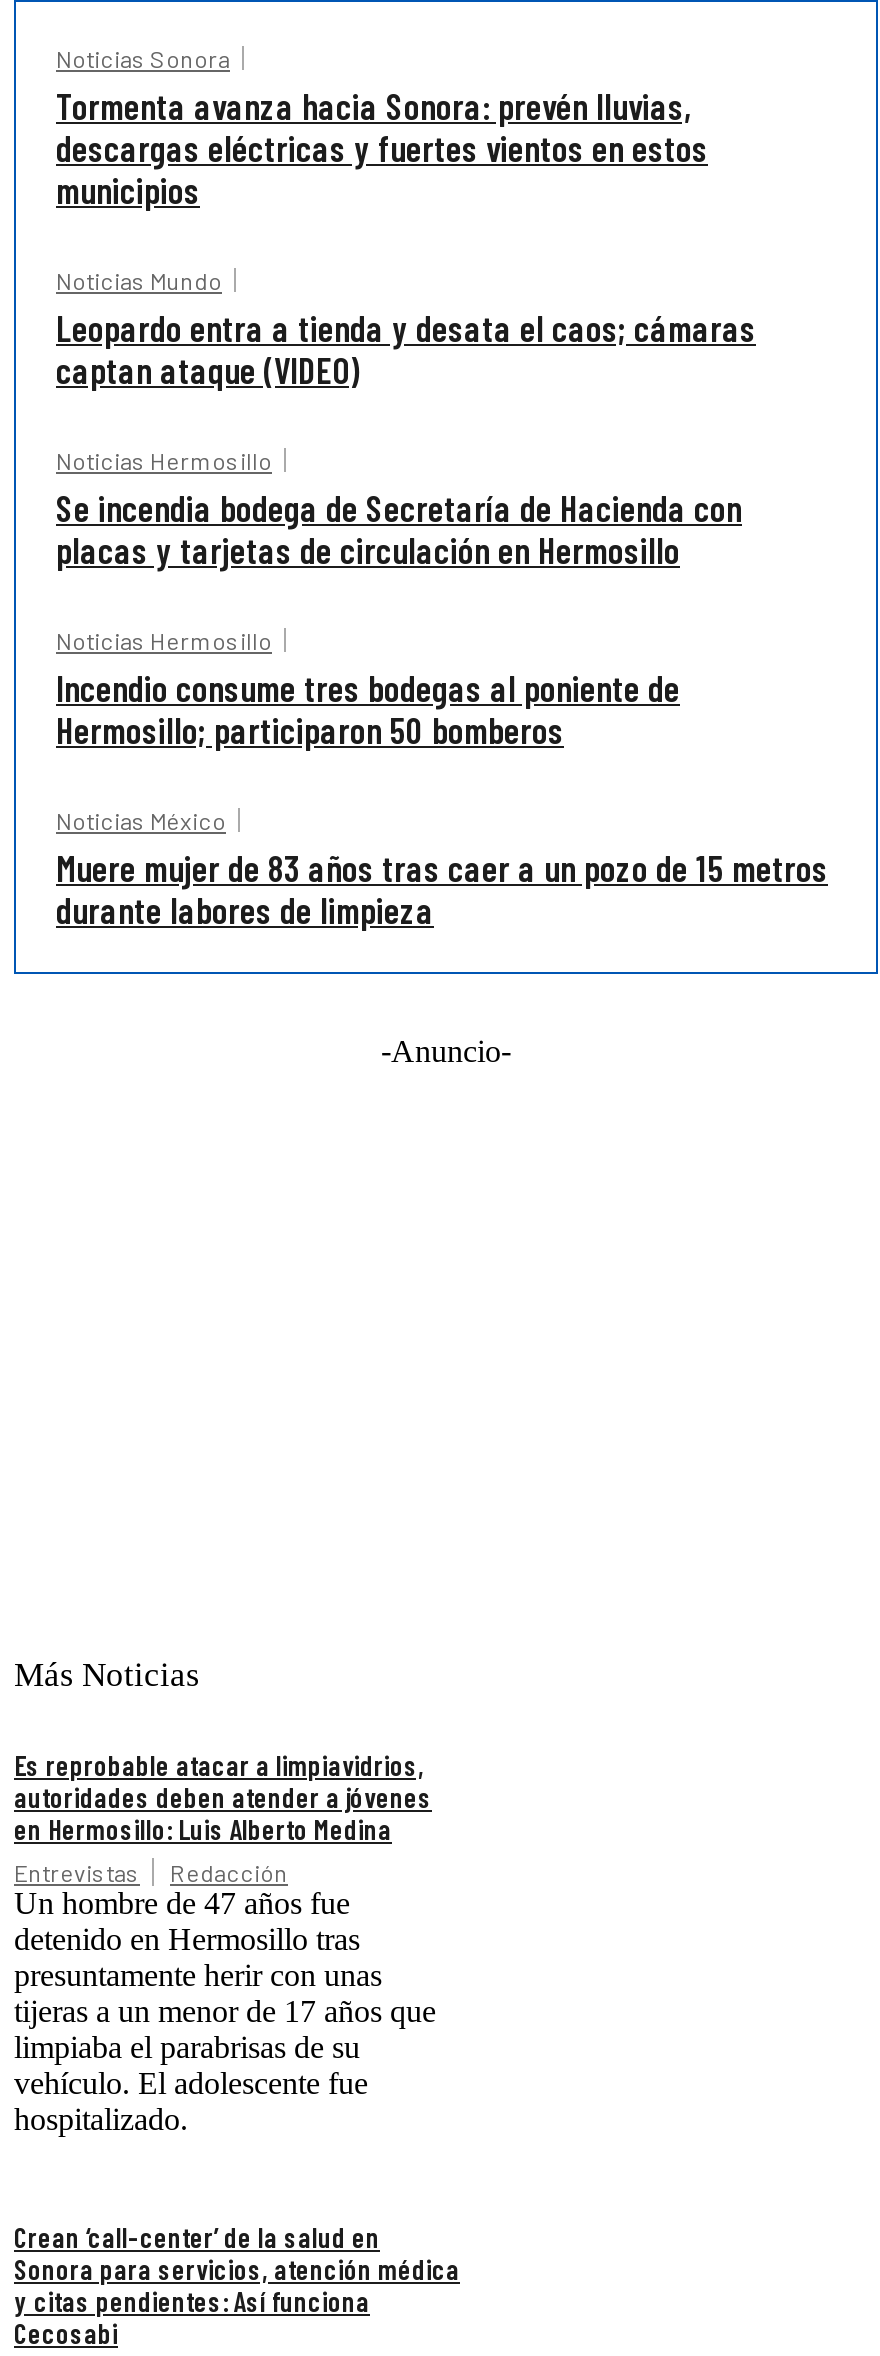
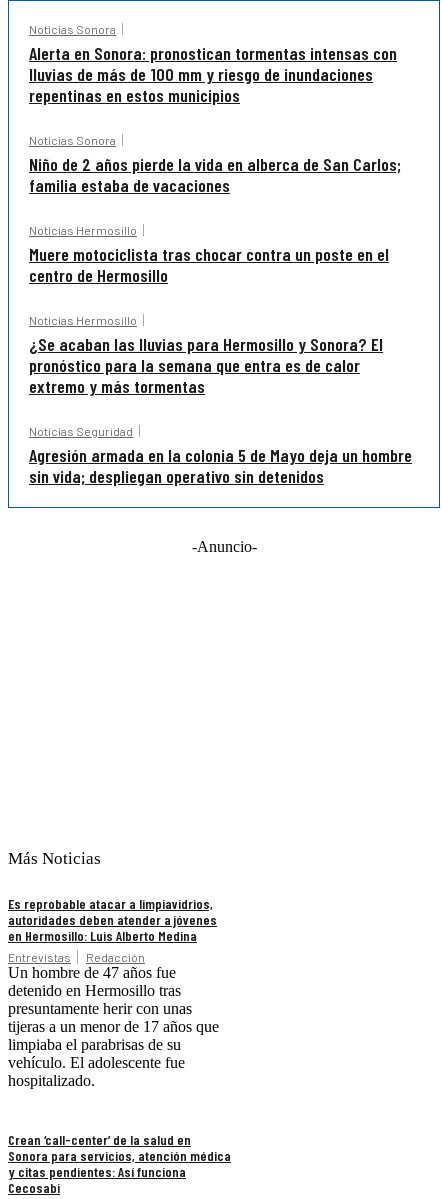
- Tormenta avanza hacia Sonora: prevén lluvias,
- descargas eléctricas y fuertes vientos en estos
- municipios
+ Alerta en Sonora: pronostican tormentas intensas con
+ lluvias de más de 100 mm y riesgo de inundaciones
+ repentinas en estos municipios

- Noticias Mundo
- Leopardo entra a tienda y desata el caos; cámaras
- captan ataque (VIDEO)
+ Noticias Sonora
+ Niño de 2 años pierde la vida en alberca de San Carlos;
+ familia estaba de vacaciones

- Se incendia bodega de Secretaría de Hacienda con
- placas y tarjetas de circulación en Hermosillo
+ Muere motociclista tras chocar contra un poste en el
+ centro de Hermosillo

- Incendio consume tres bodegas al poniente de
- Hermosillo; participaron 50 bomberos
+ ¿Se acaban las lluvias para Hermosillo y Sonora? El
+ pronóstico para la semana que entra es de calor
+ extremo y más tormentas

- Noticias México
- Muere mujer de 83 años tras caer a un pozo de 15 metros
- durante labores de limpieza
+ Noticias Seguridad
+ Agresión armada en la colonia 5 de Mayo deja un hombre
+ sin vida; despliegan operativo sin detenidos
